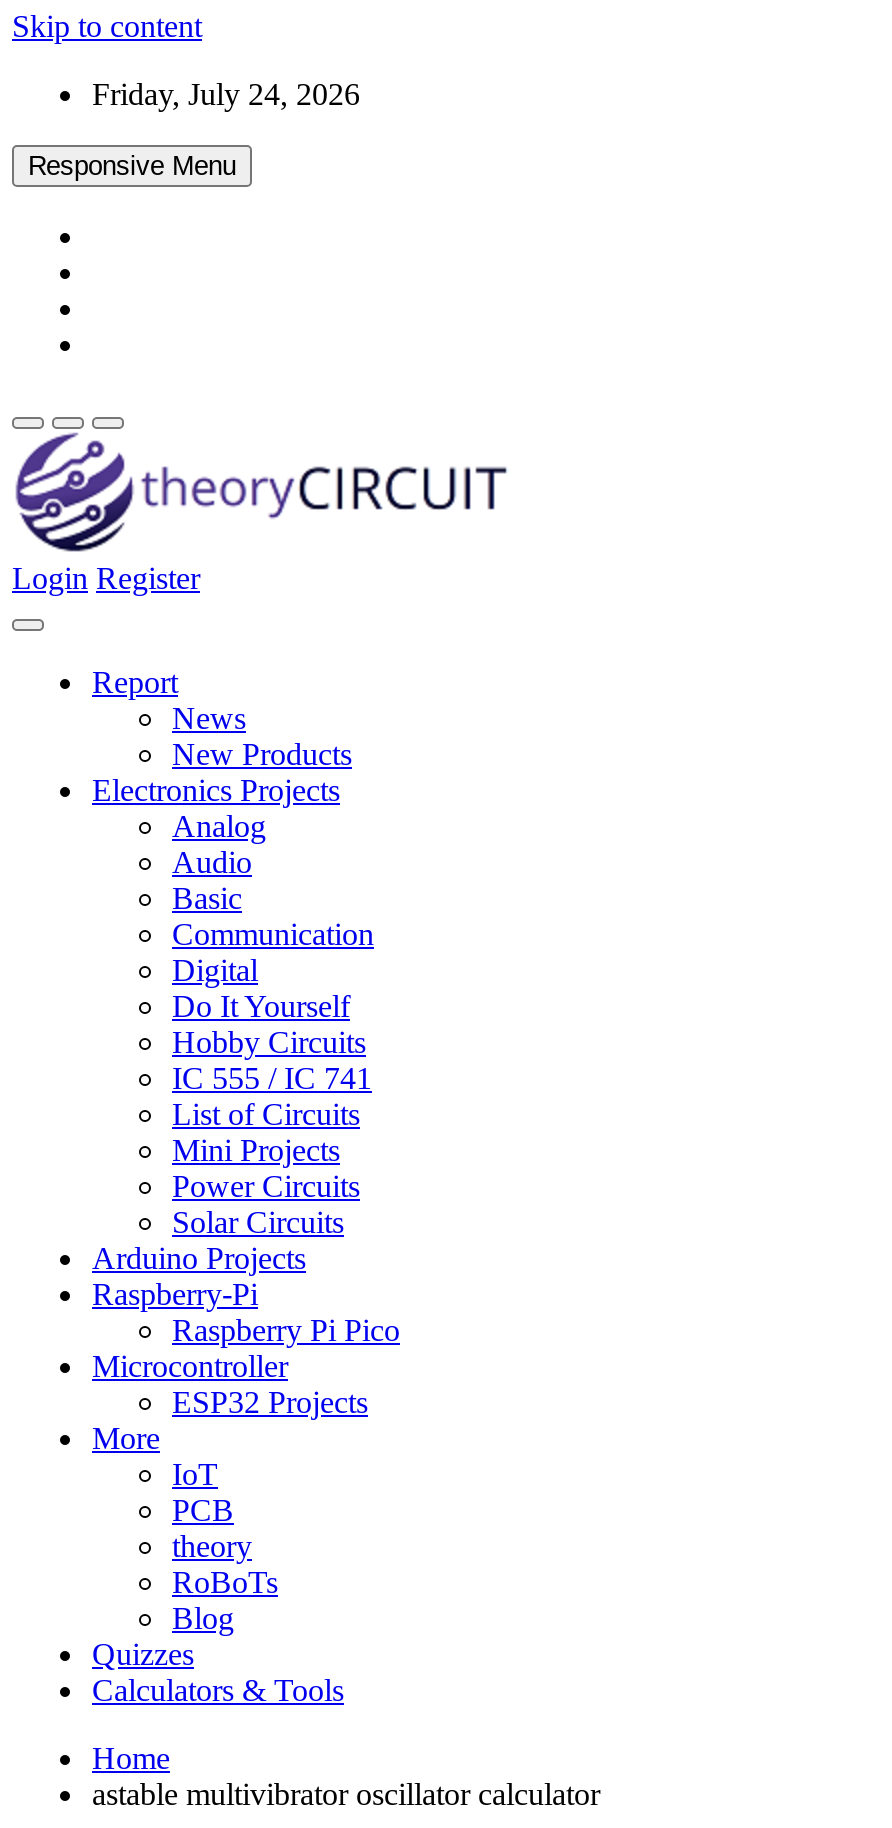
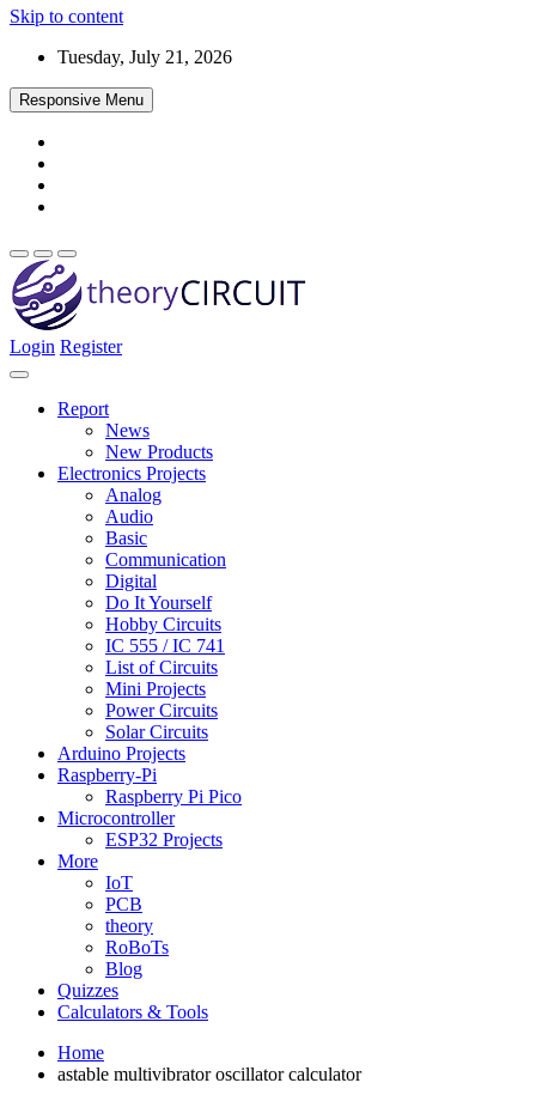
- Friday, July 24, 2026
+ Tuesday, July 21, 2026
